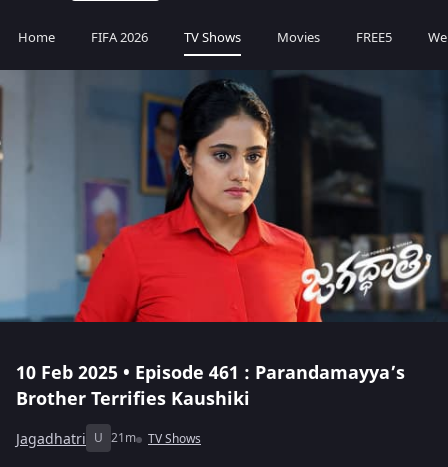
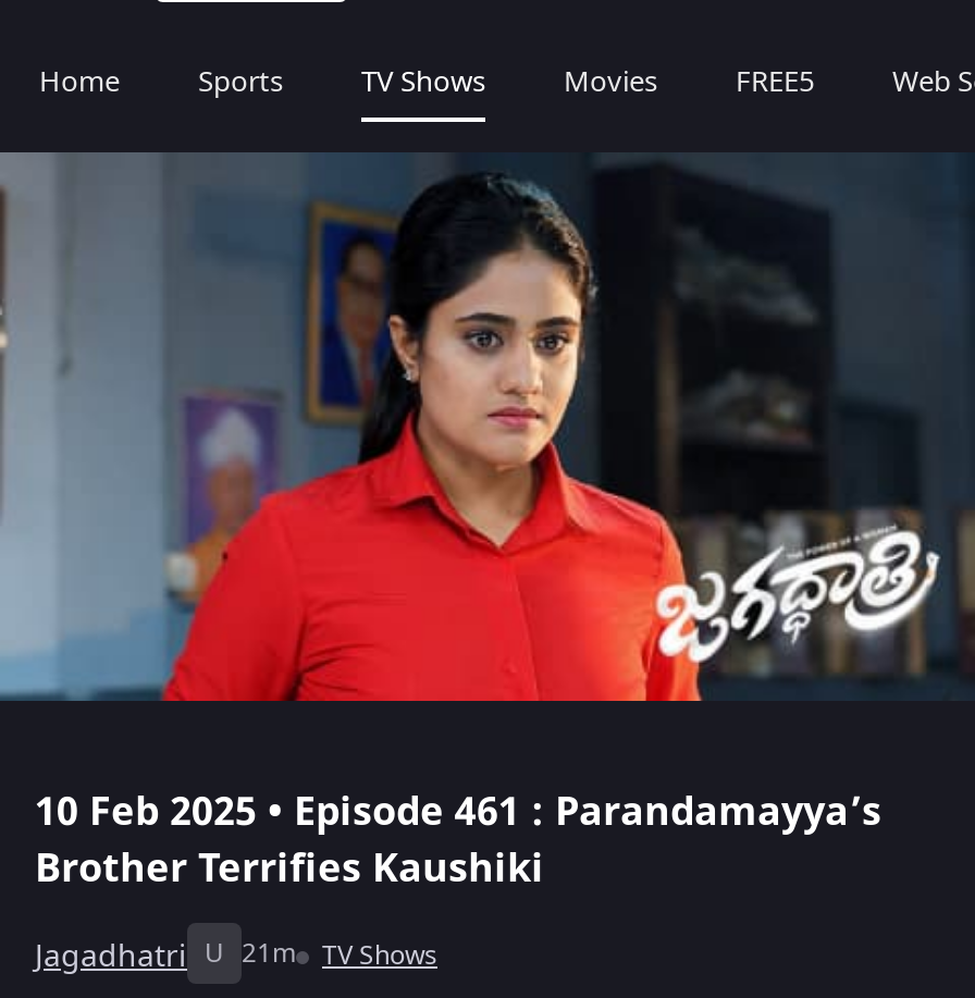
- FIFA 2026
+ Sports
